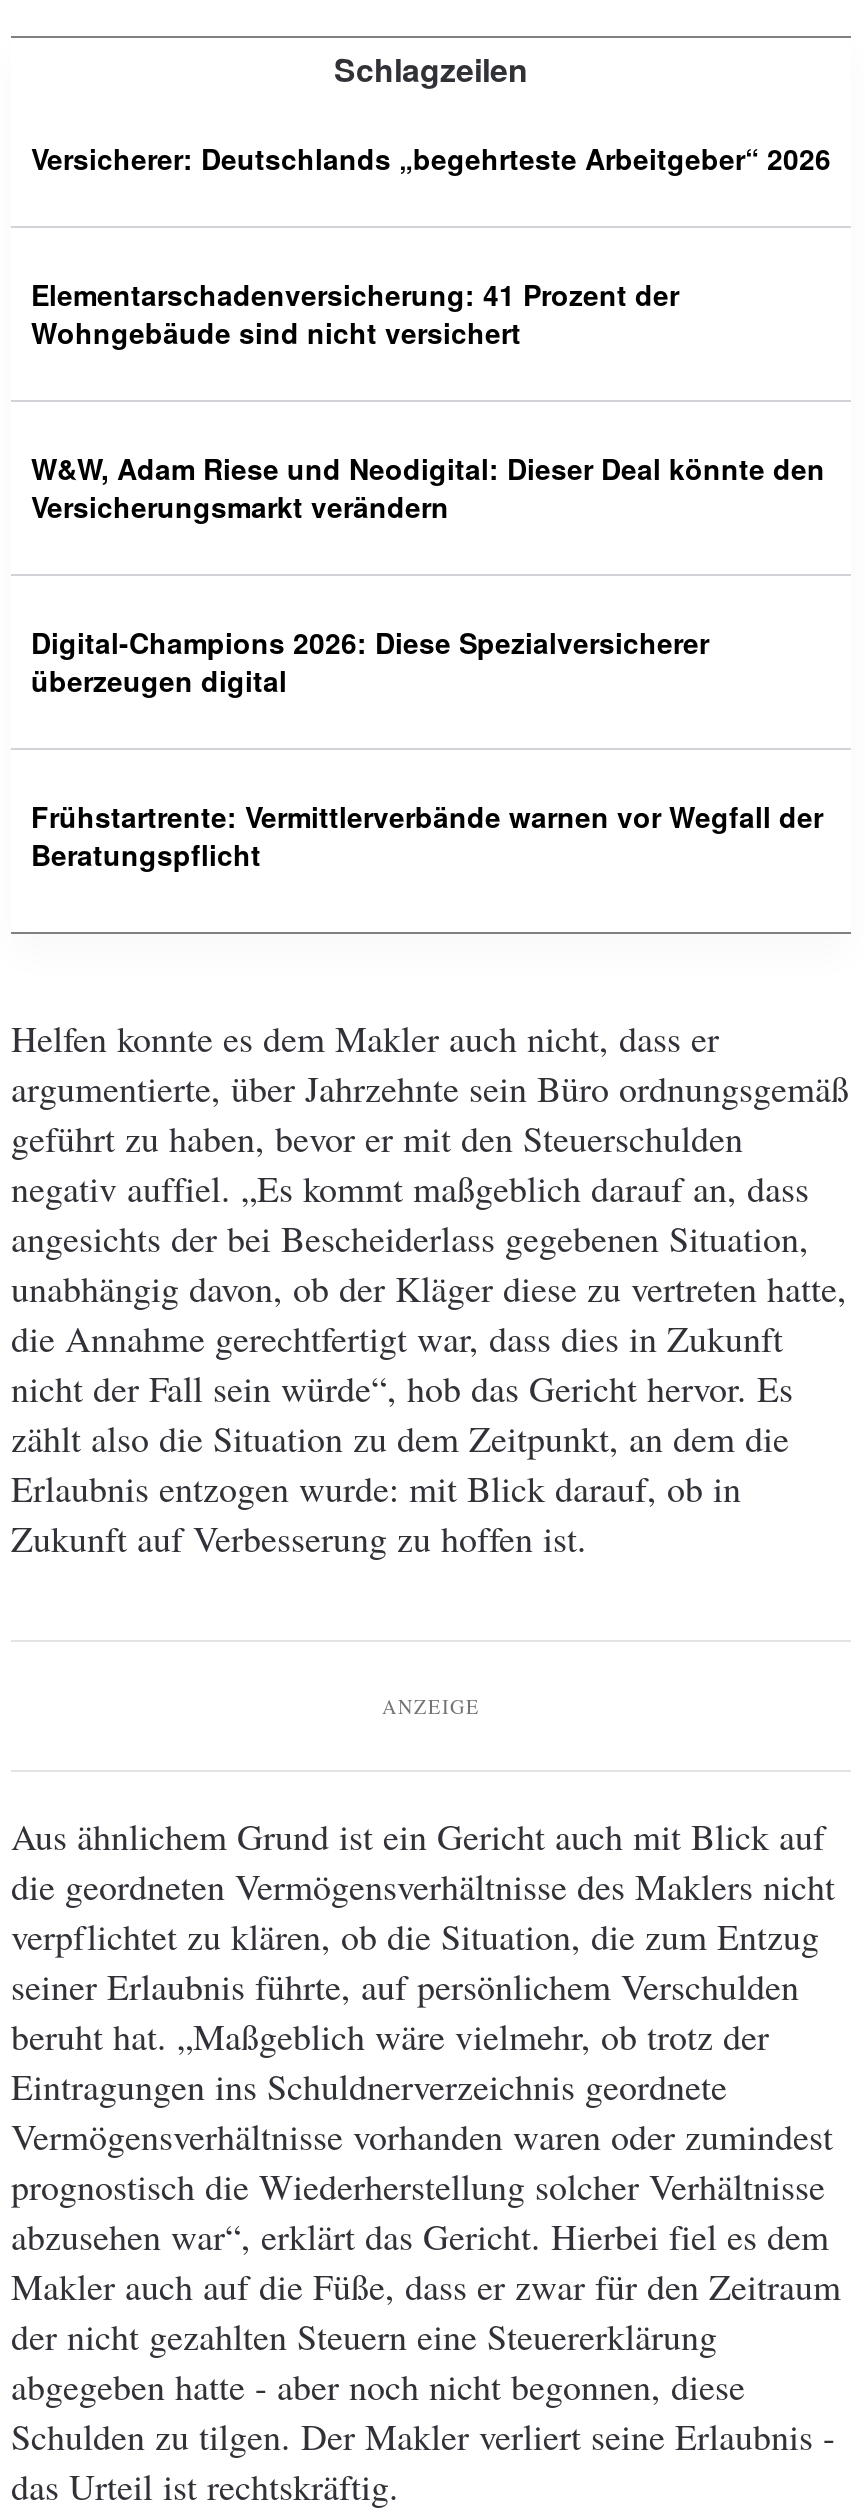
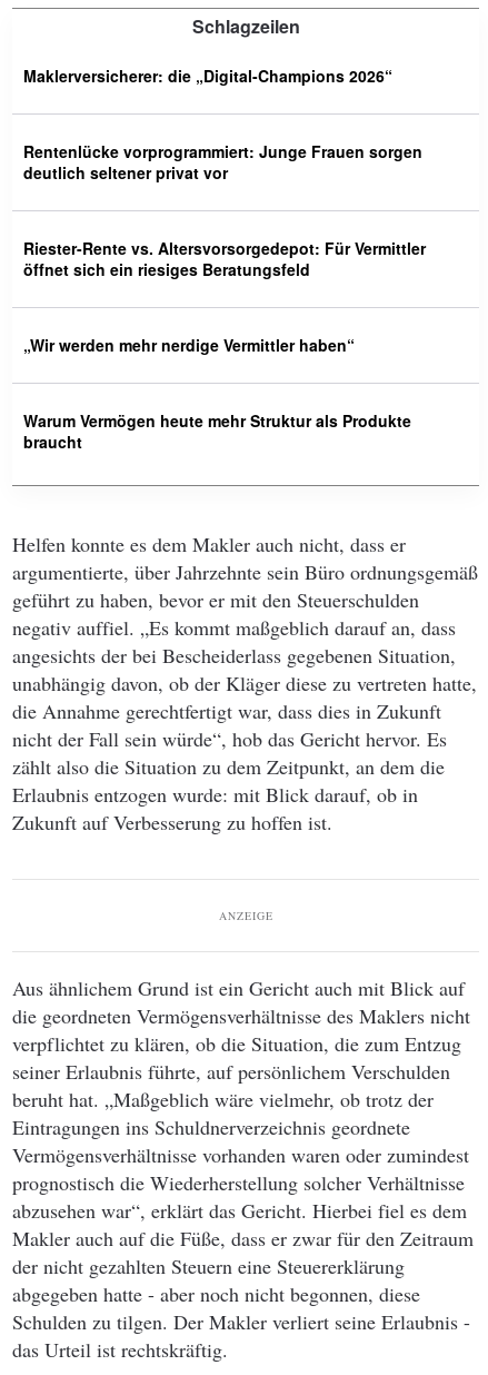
- Versicherer: Deutschlands „begehrteste Arbeitgeber“ 2026
+ Maklerversicherer: die „Digital-Champions 2026“

- Elementarschadenversicherung: 41 Prozent der
- Wohngebäude sind nicht versichert
+ Rentenlücke vorprogrammiert: Junge Frauen sorgen
+ deutlich seltener privat vor

- W&W, Adam Riese und Neodigital: Dieser Deal könnte den
- Versicherungsmarkt verändern
+ Riester-Rente vs. Altersvorsorgedepot: Für Vermittler
+ öffnet sich ein riesiges Beratungsfeld

- Digital-Champions 2026: Diese Spezialversicherer
- überzeugen digital
+ „Wir werden mehr nerdige Vermittler haben“

- Frühstartrente: Vermittlerverbände warnen vor Wegfall der
- Beratungspflicht
+ Warum Vermögen heute mehr Struktur als Produkte
+ braucht
